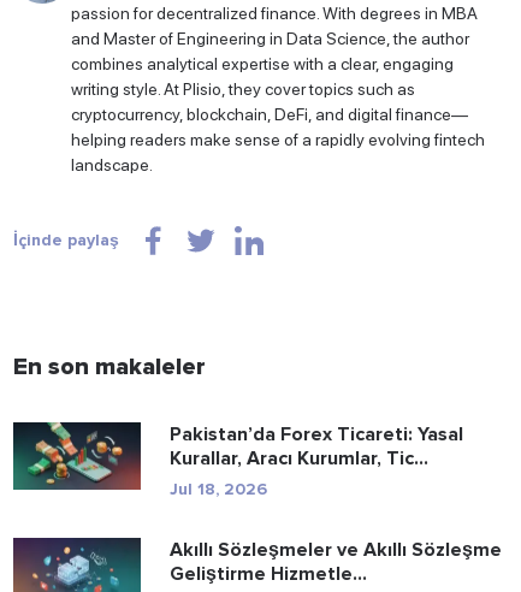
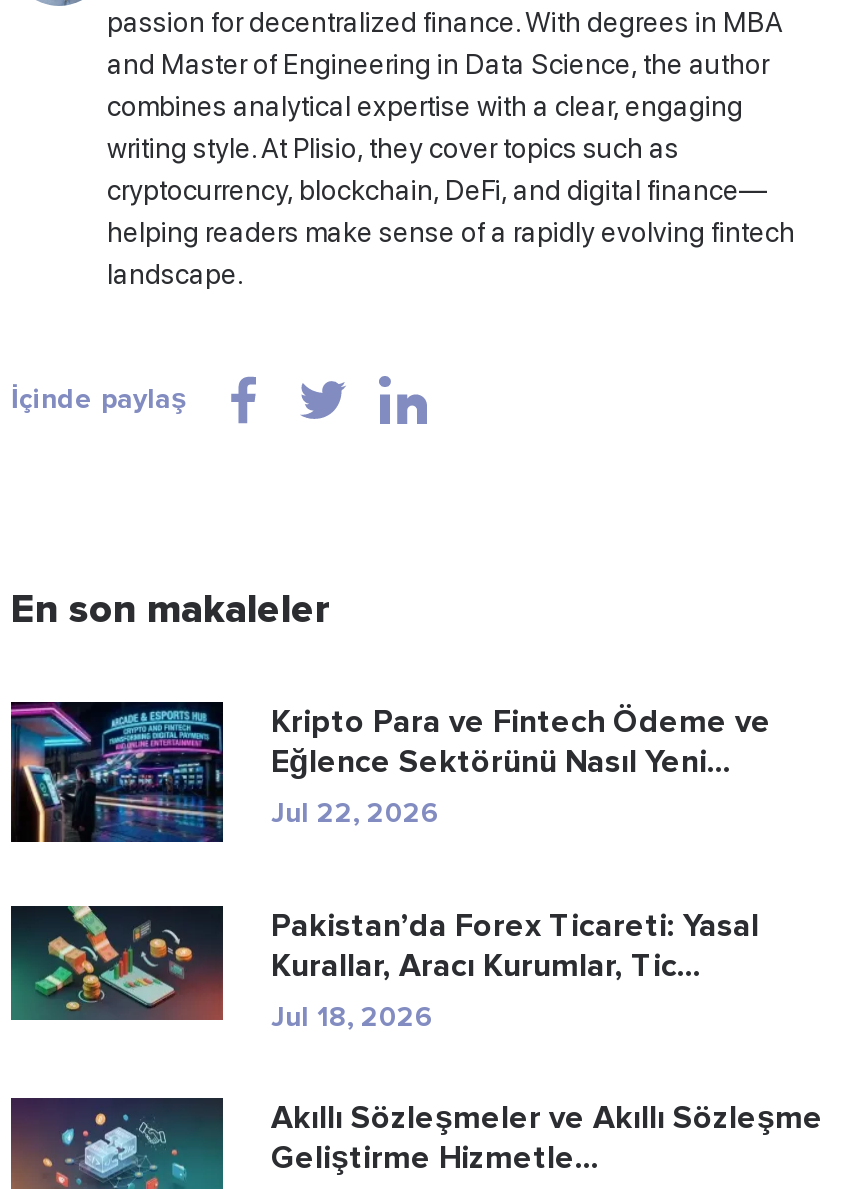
+ [image]
+ Kripto Para ve Fintech Ödeme ve
+ Eğlence Sektörünü Nasıl Yeni...
+ Jul 22, 2026
